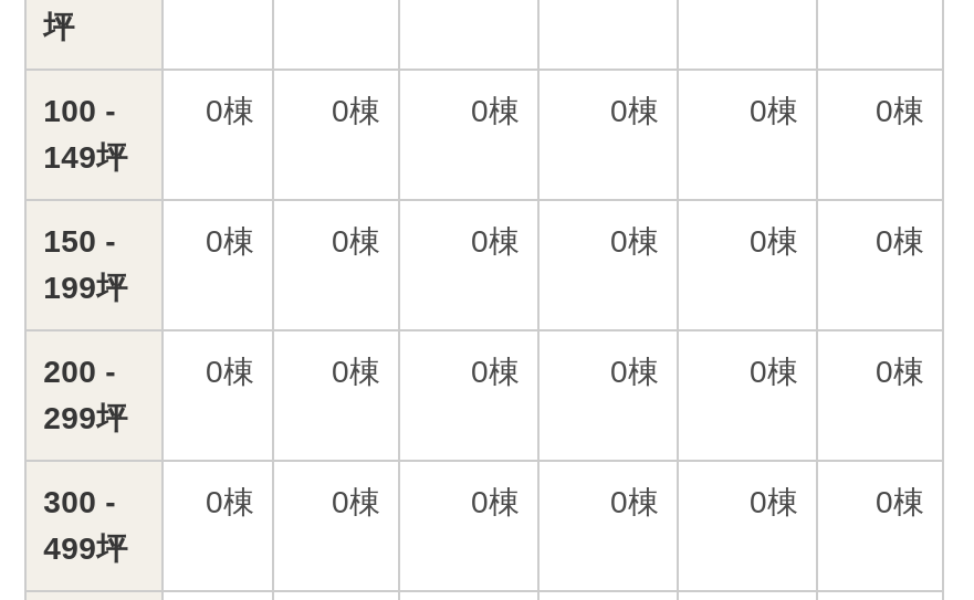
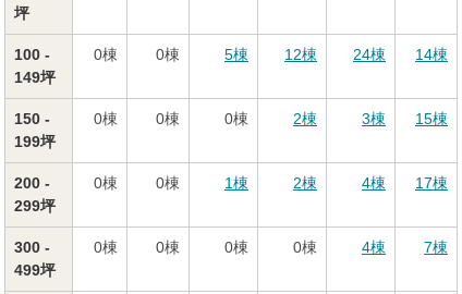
- 0棟
+ 5棟

- 0棟
+ 12棟

- 0棟
+ 24棟

- 0棟
+ 14棟

- 0棟
+ 2棟

- 0棟
+ 3棟

- 0棟
+ 15棟

- 0棟
+ 1棟

- 0棟
+ 2棟

- 0棟
+ 4棟

- 0棟
+ 17棟

- 0棟
+ 4棟

- 0棟
+ 7棟
